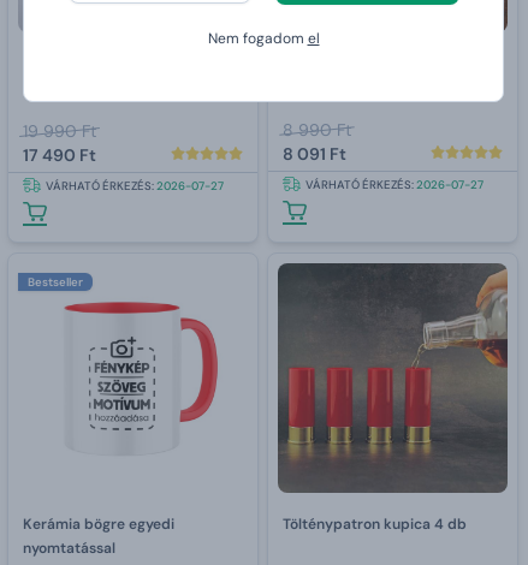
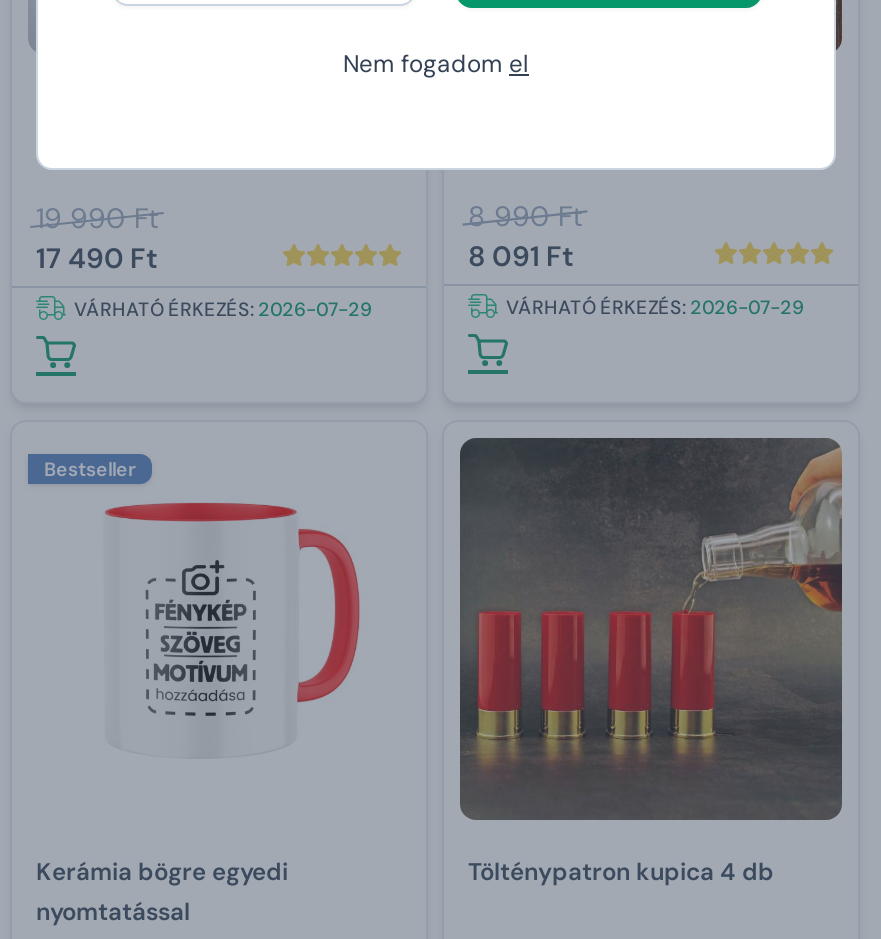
- VÁRHATÓ ÉRKEZÉS: 2026-07-27
+ VÁRHATÓ ÉRKEZÉS: 2026-07-29

- VÁRHATÓ ÉRKEZÉS: 2026-07-27
+ VÁRHATÓ ÉRKEZÉS: 2026-07-29
